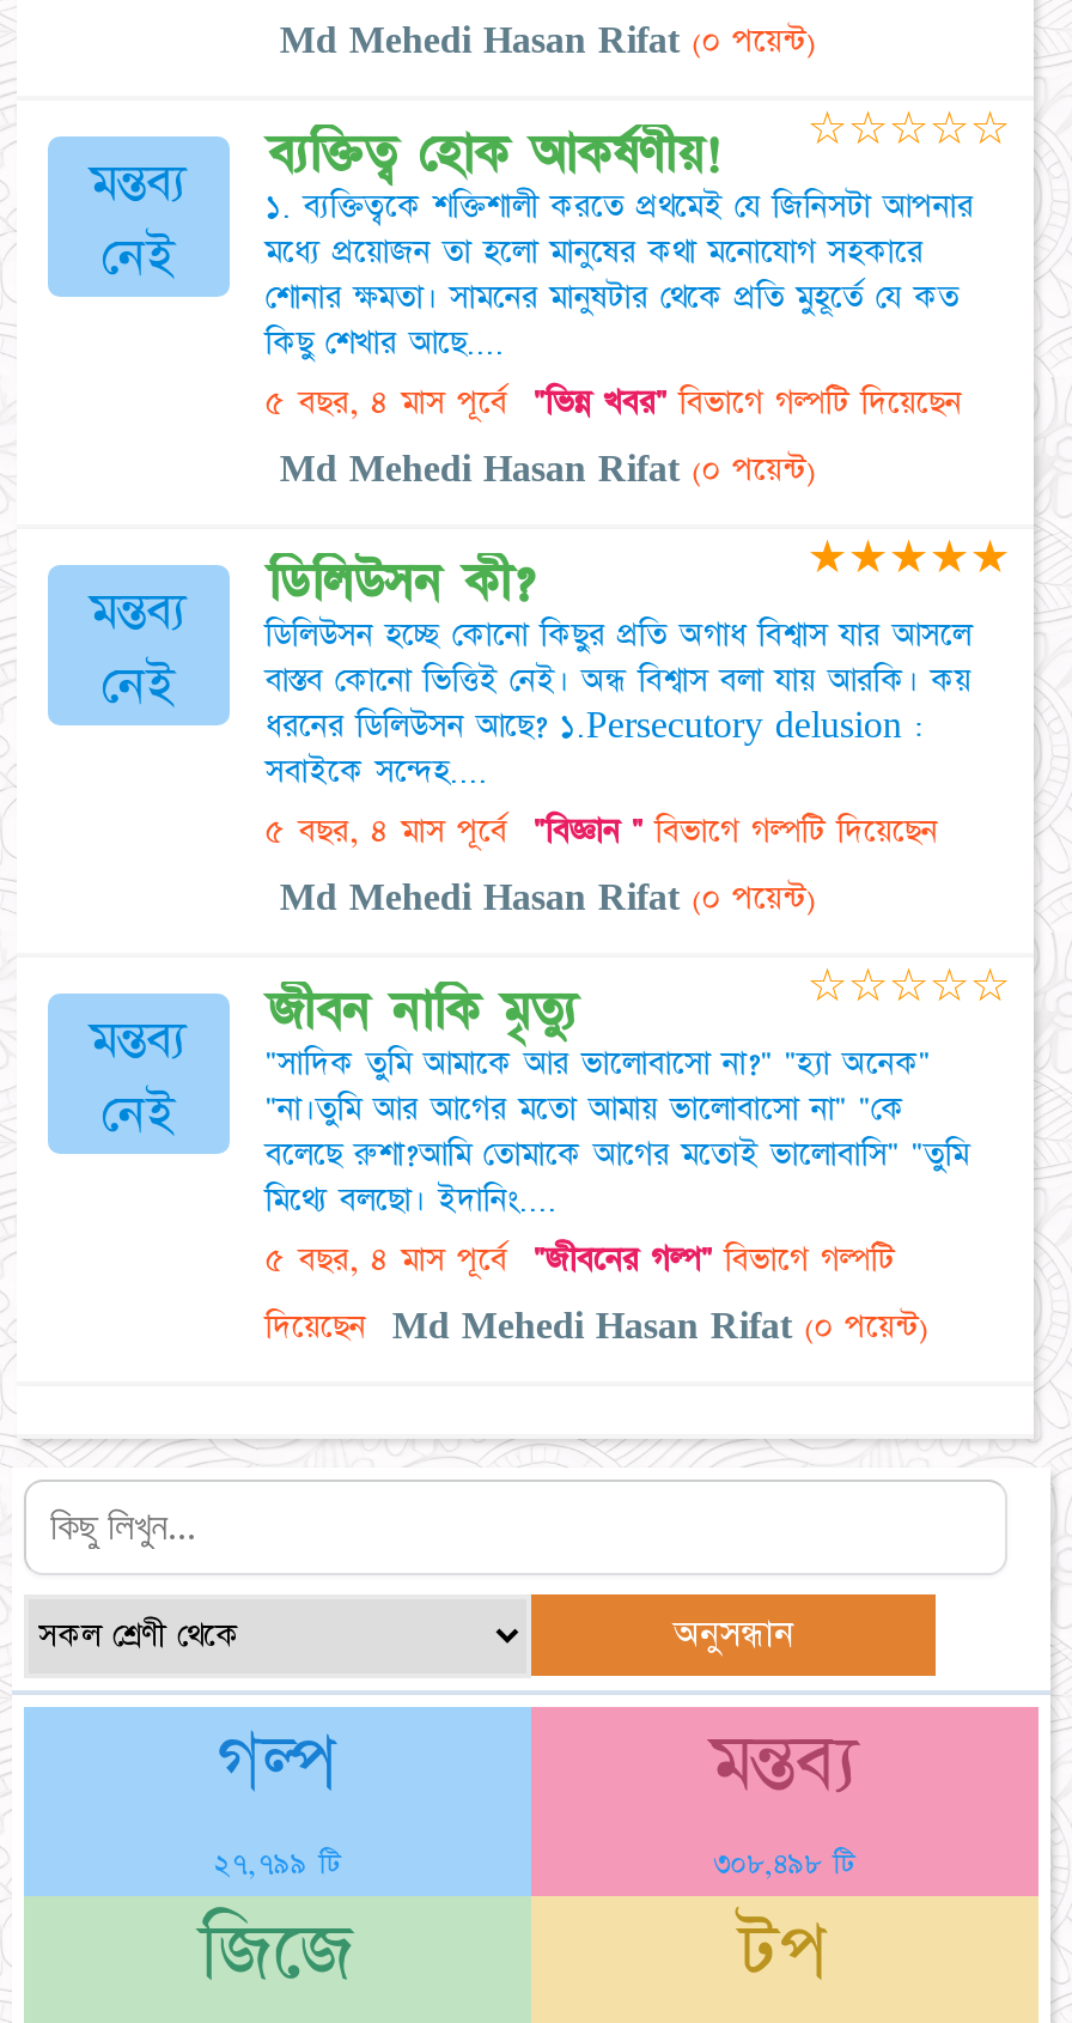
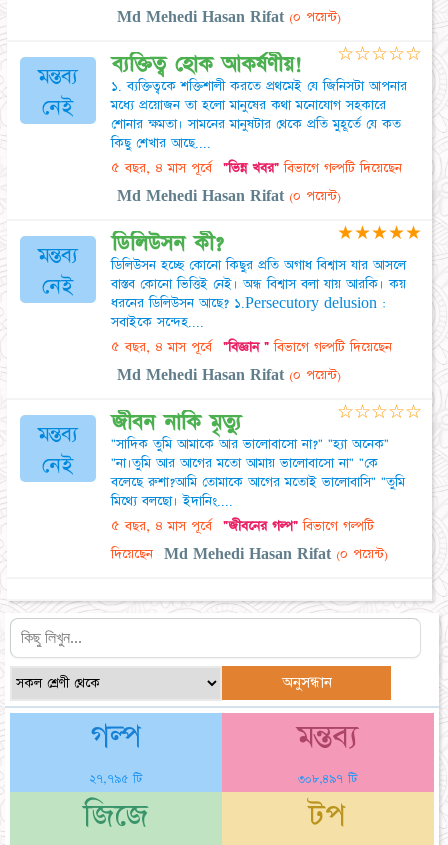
- ২৭,৭৯৯ টি
+ ২৭,৭৯৫ টি

- ৩০৮,৪৯৮ টি
+ ৩০৮,৪৯৭ টি
